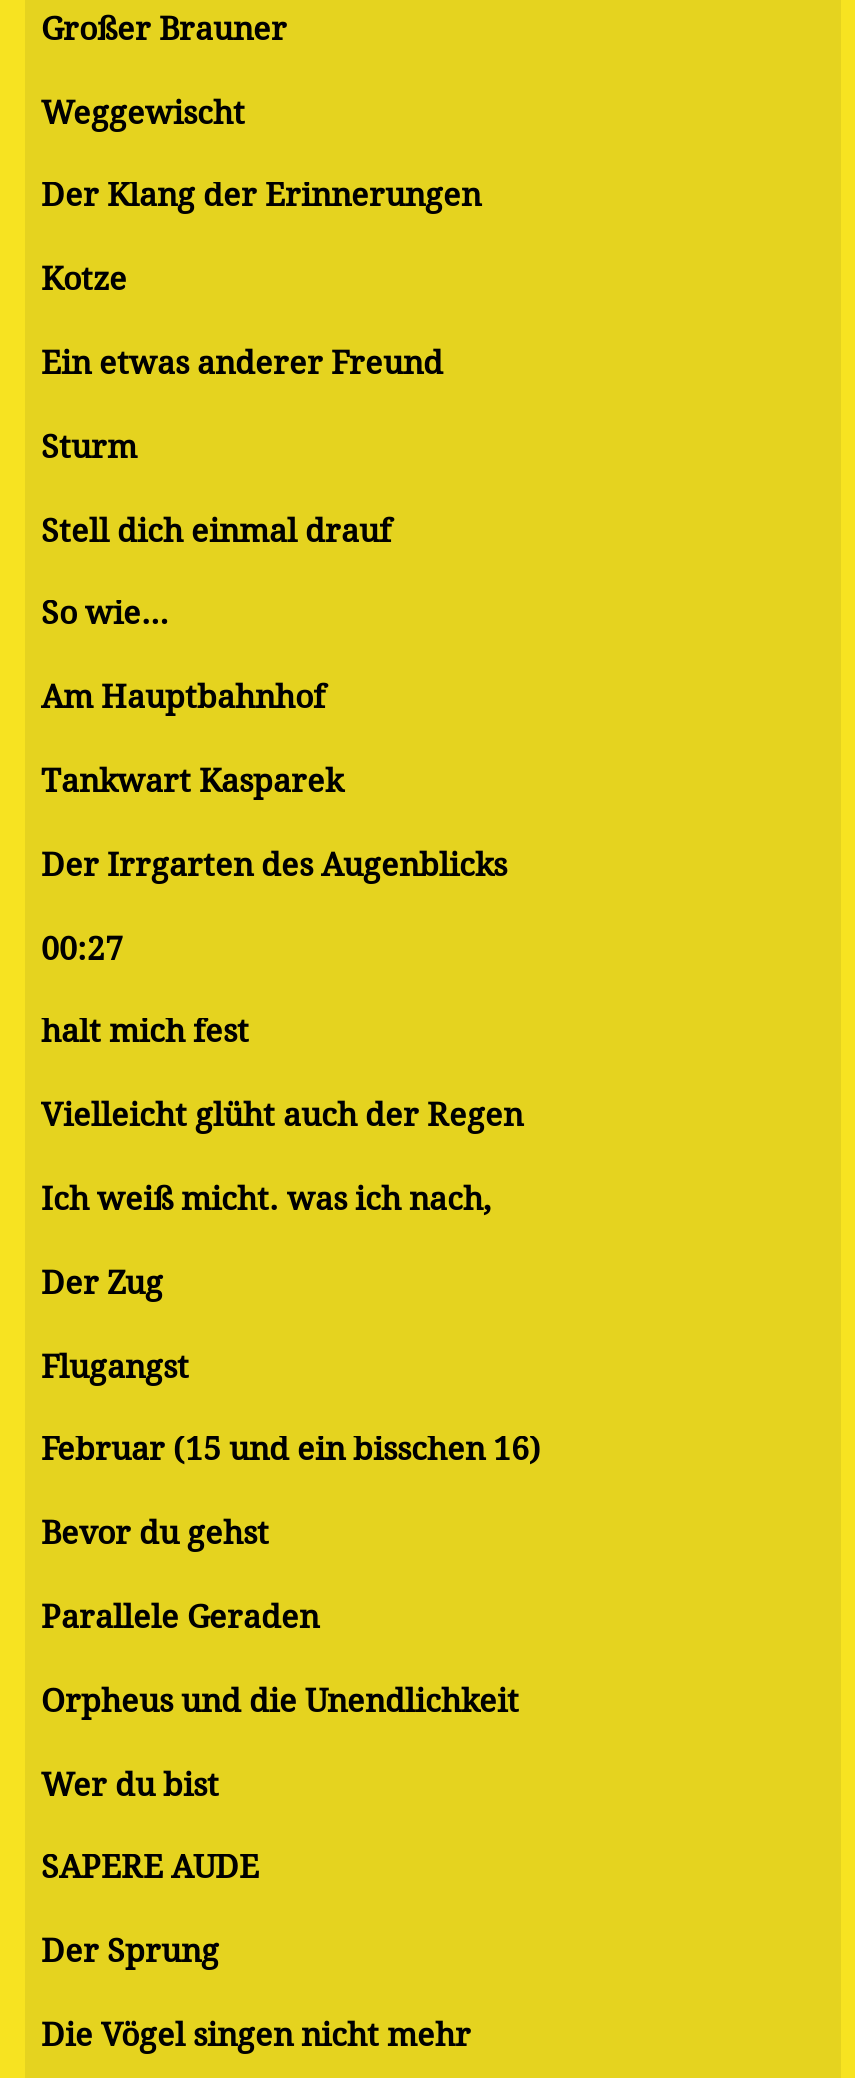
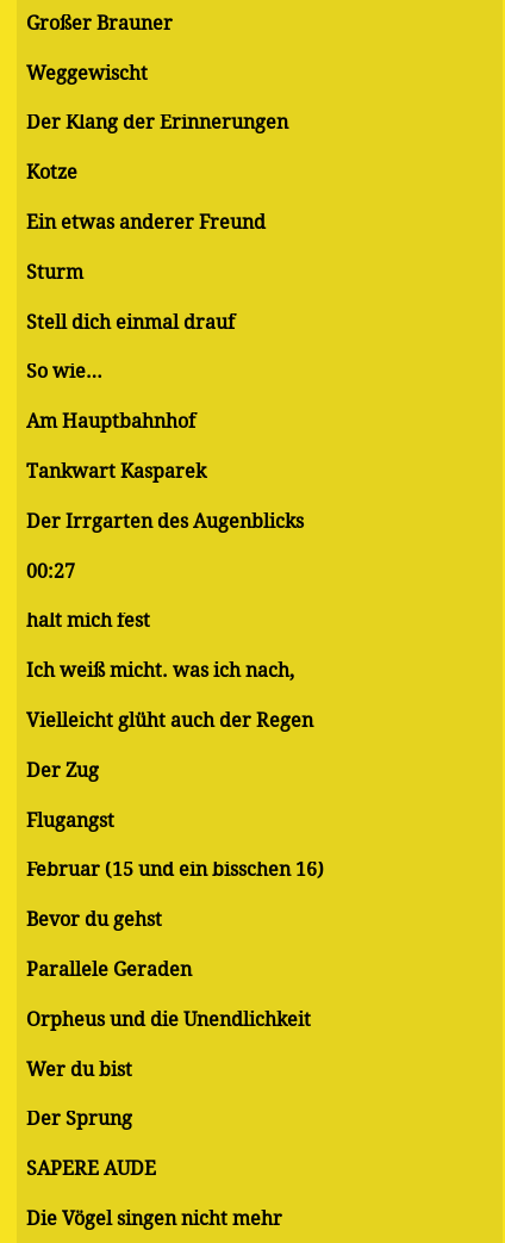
moved down: Vielleicht glüht auch der Regen

moved up: Ich weiß micht. was ich nach,

moved down: SAPERE AUDE

moved up: Der Sprung
